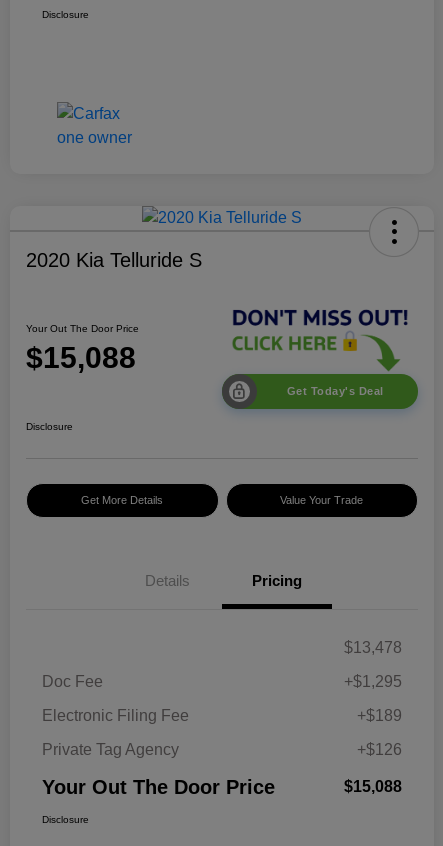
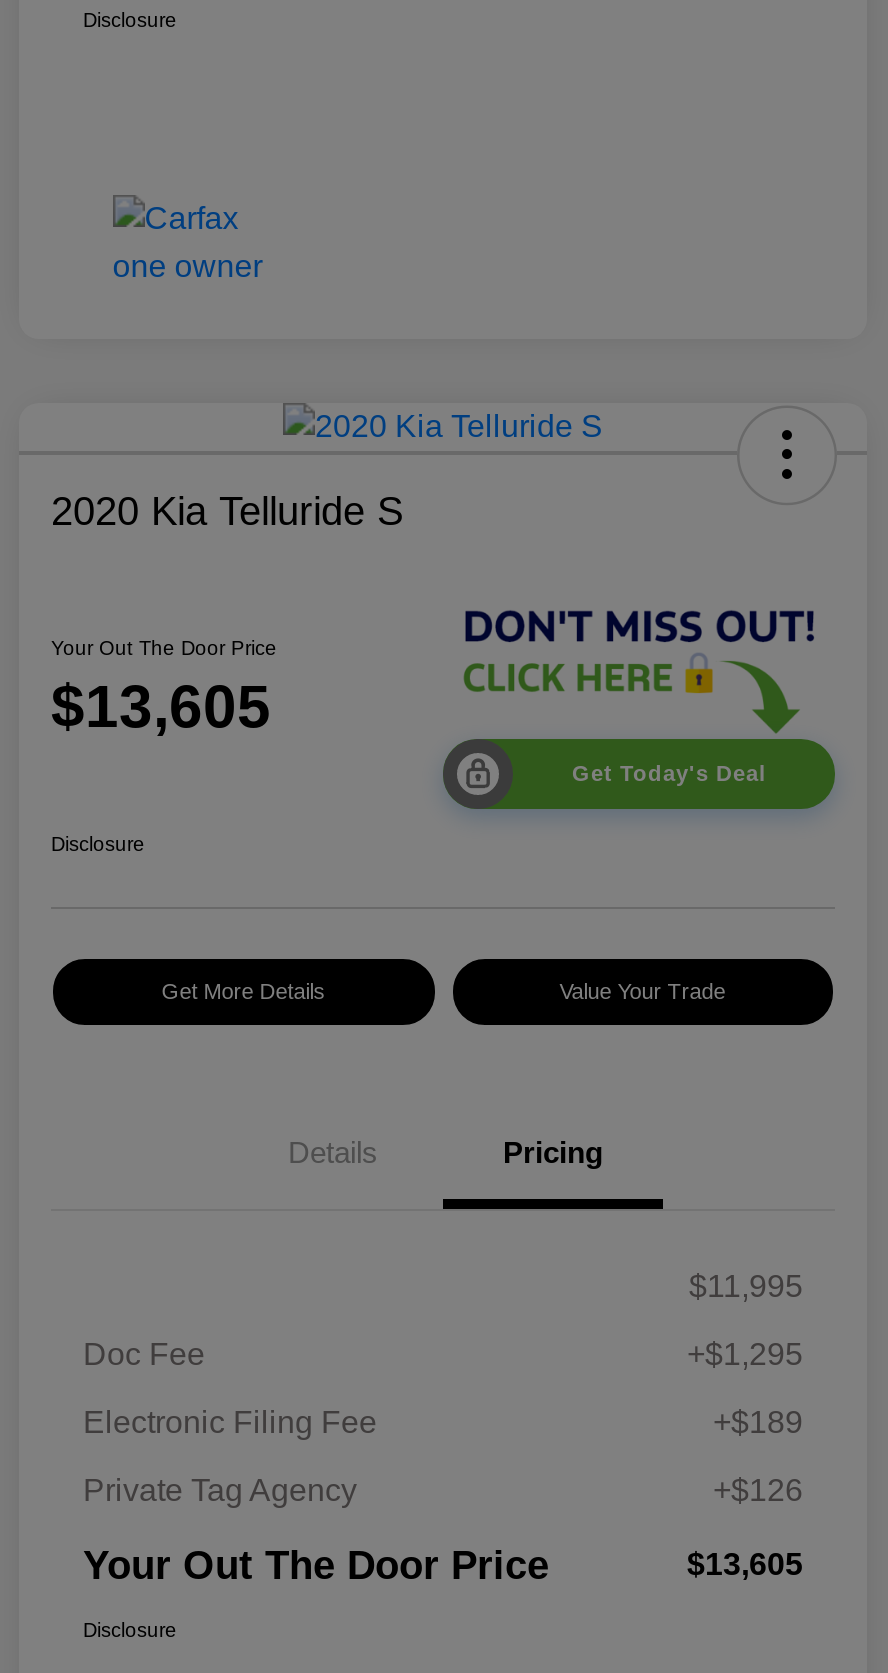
- $15,088
+ $13,605

- $13,478
+ $11,995

- $15,088
+ $13,605
